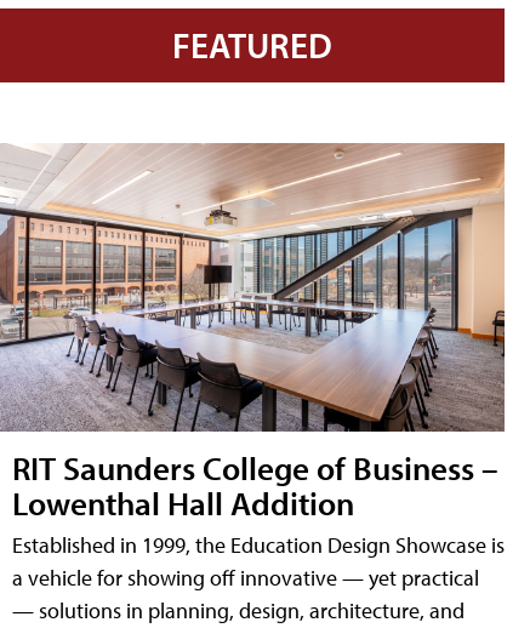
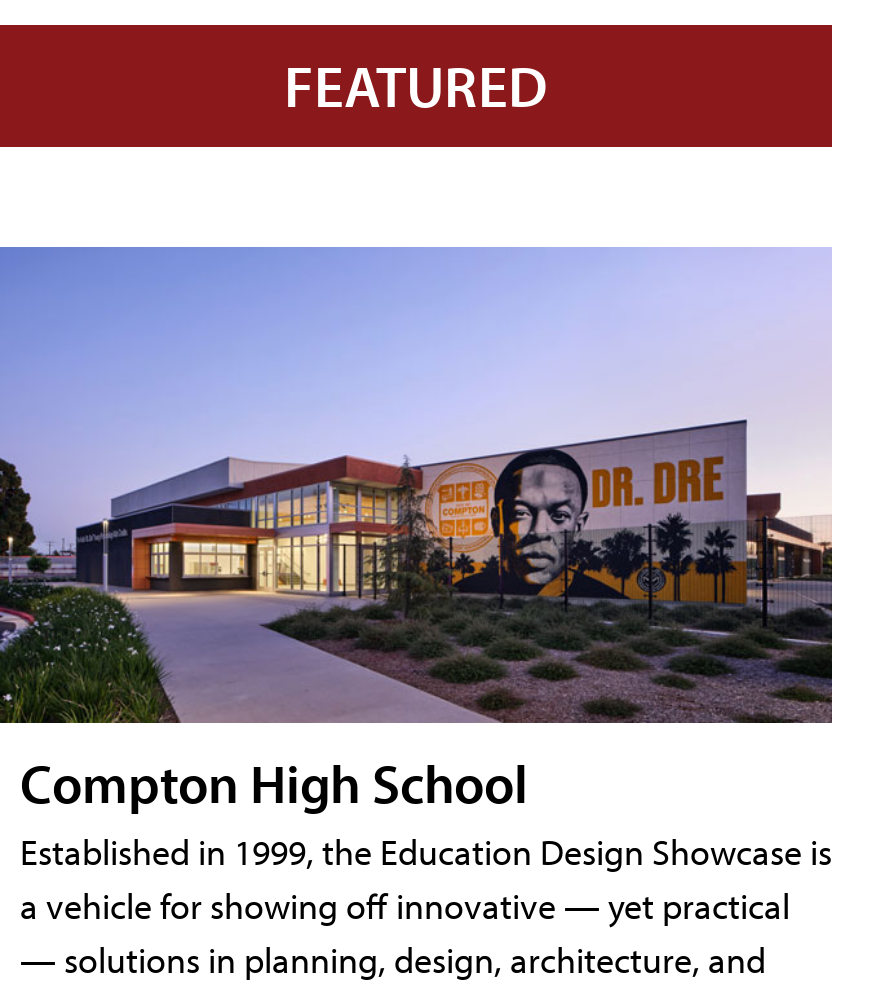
- [image]
- RIT Saunders College of Business –
- Lowenthal Hall Addition
+ [image]
+ Compton High School
